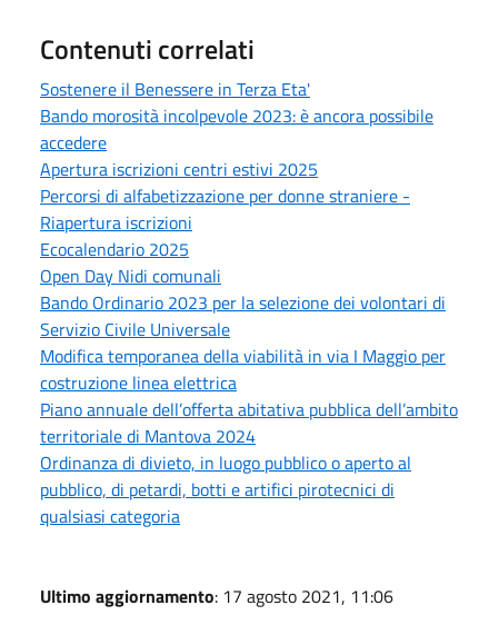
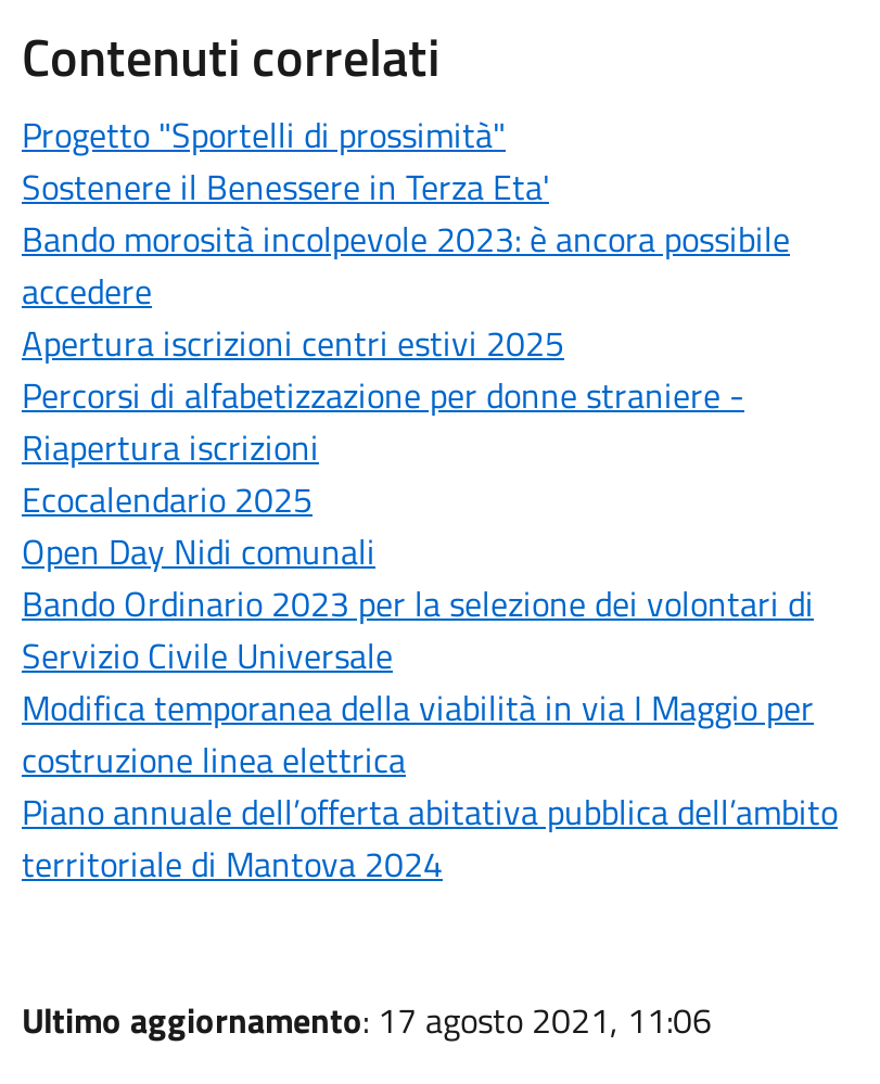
+ Progetto "Sportelli di prossimità"

moved down: Sostenere il Benessere in Terza Eta' | Bando morosità incolpevole 2023: è ancora possibile | accedere | ... | Piano annuale dell’offerta abitativa pubblica dell’ambito | territoriale di Mantova 2024

- Ordinanza di divieto, in luogo pubblico o aperto al
- pubblico, di petardi, botti e artifici pirotecnici di
- qualsiasi categoria
